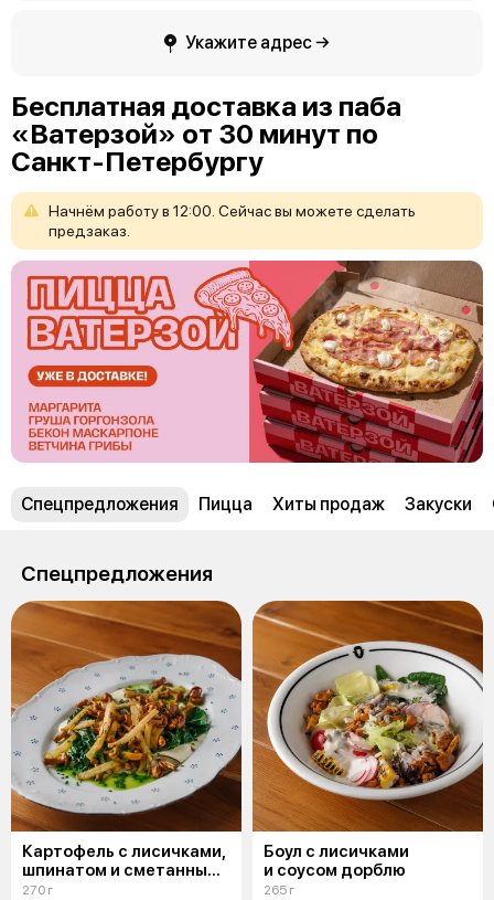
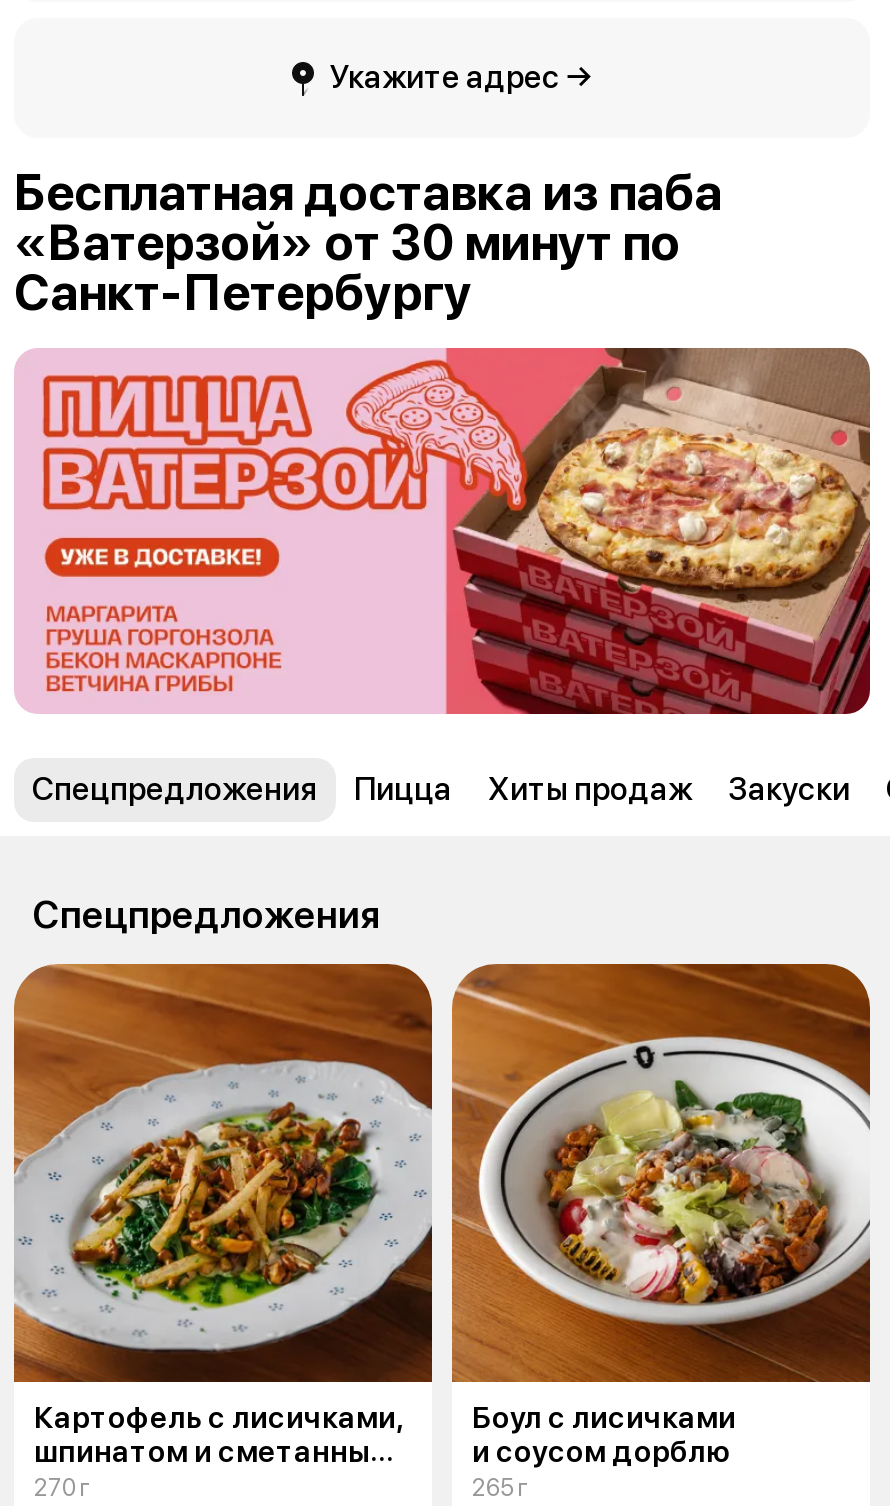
- Начнём работу в 12:00. Сейчас вы можете сделать
- предзаказ.
